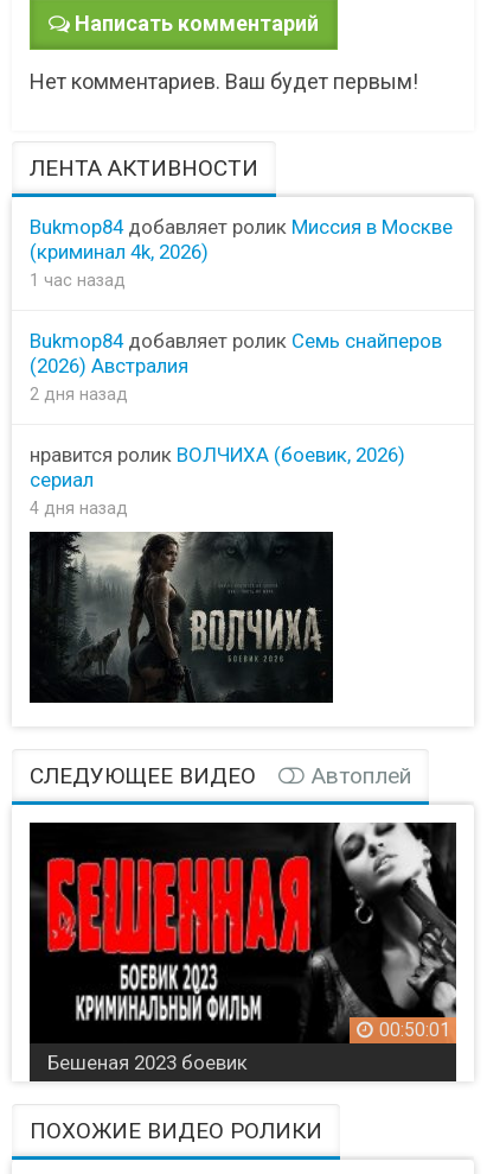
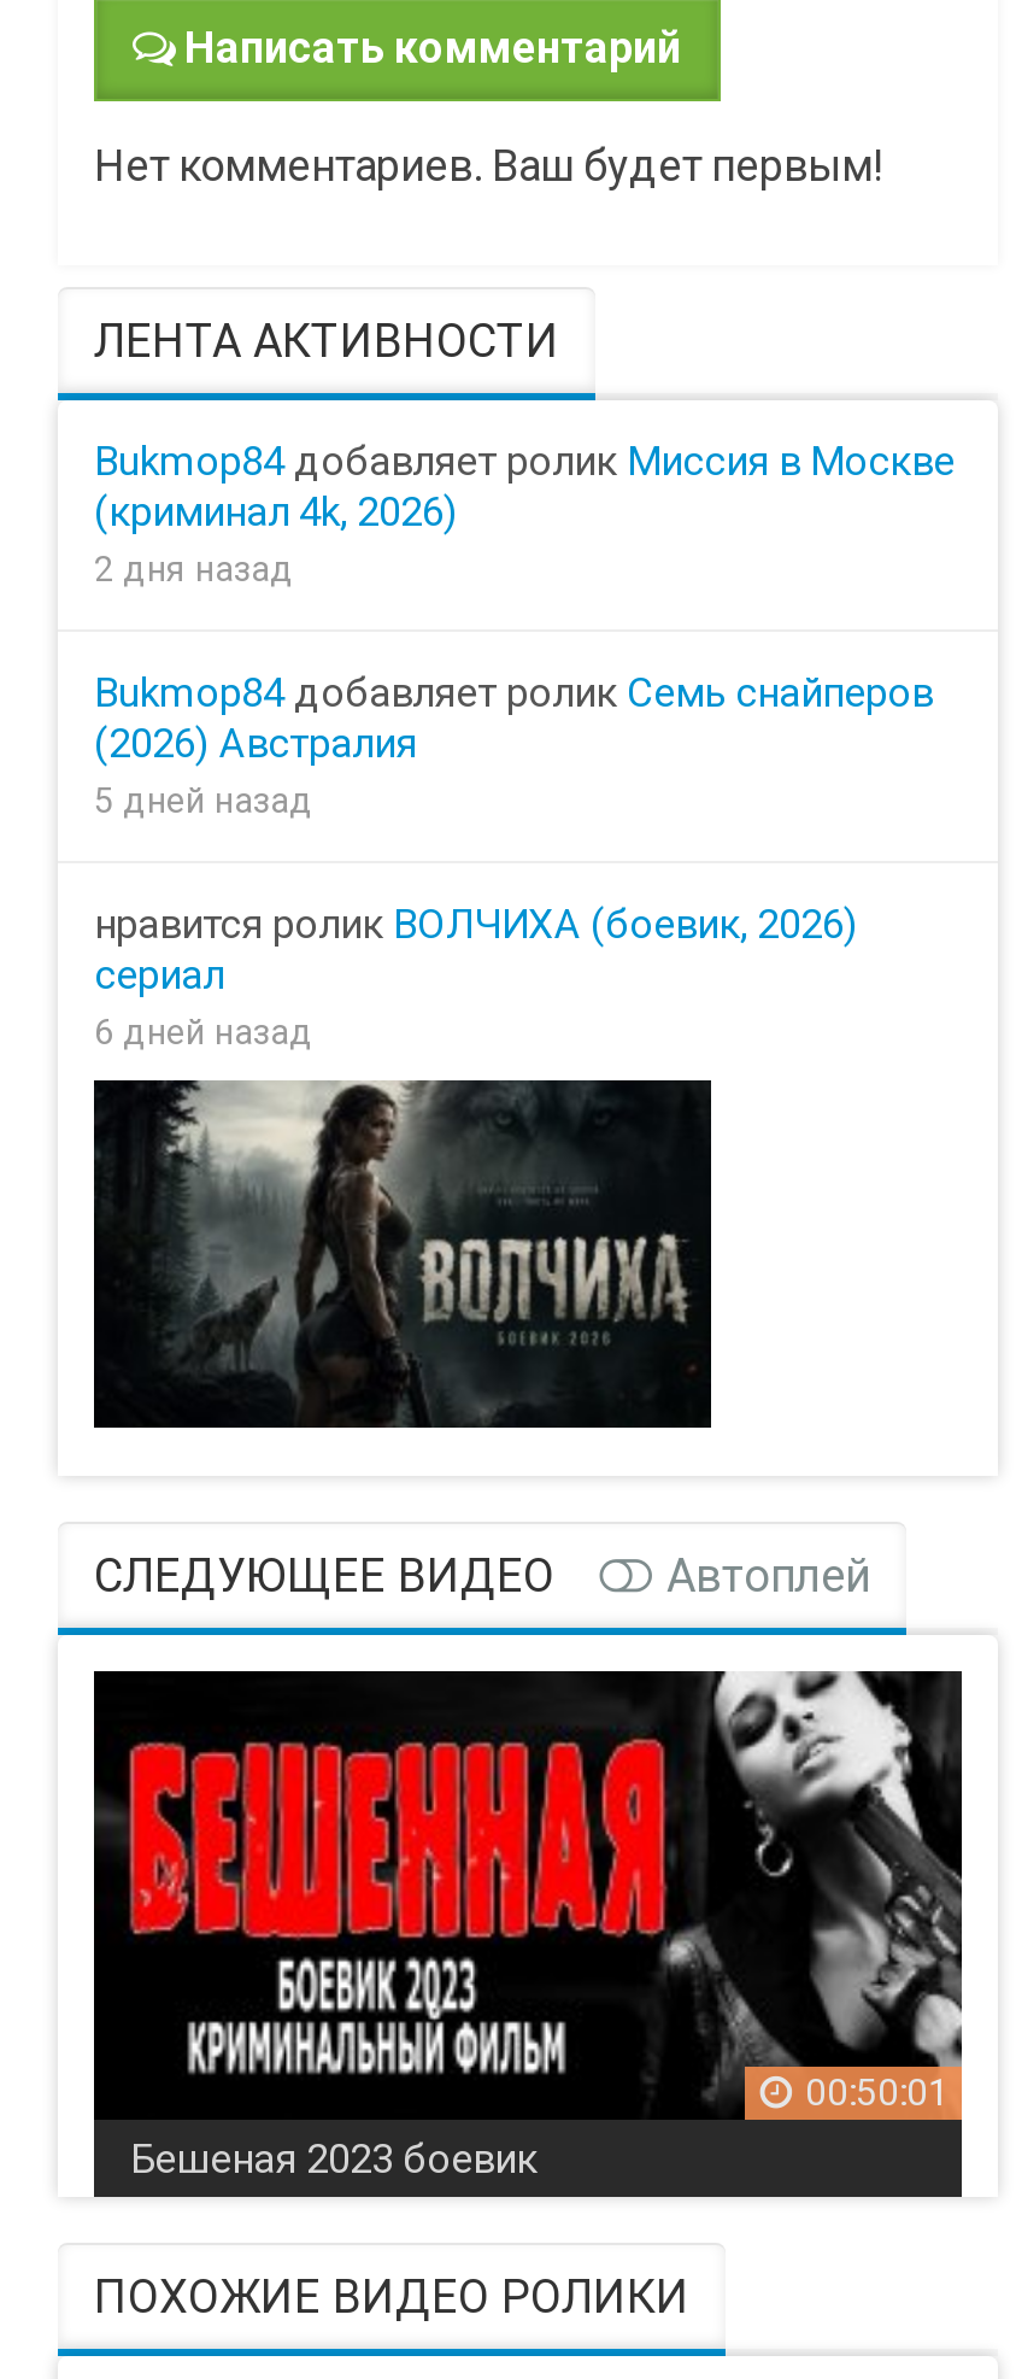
- 1 час назад
+ 2 дня назад

- 2 дня назад
+ 5 дней назад

- 4 дня назад
+ 6 дней назад
